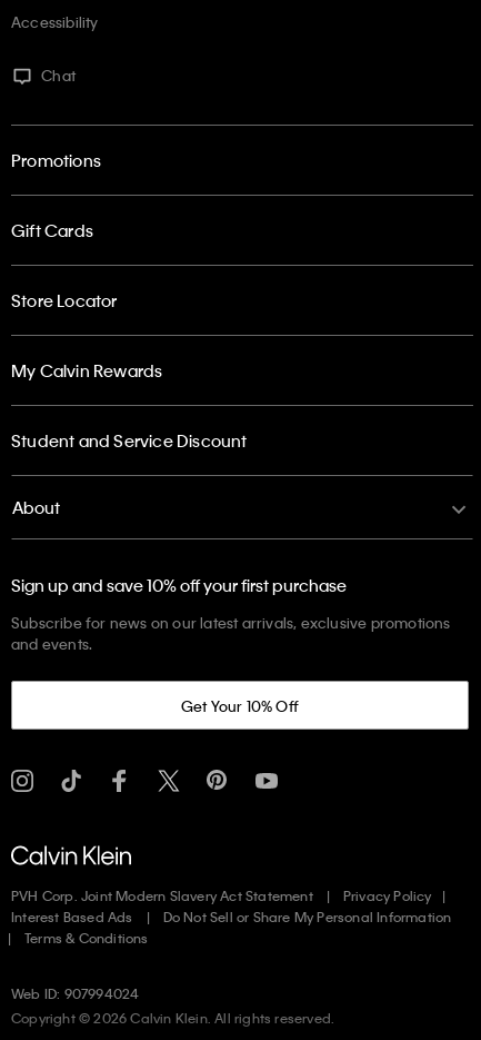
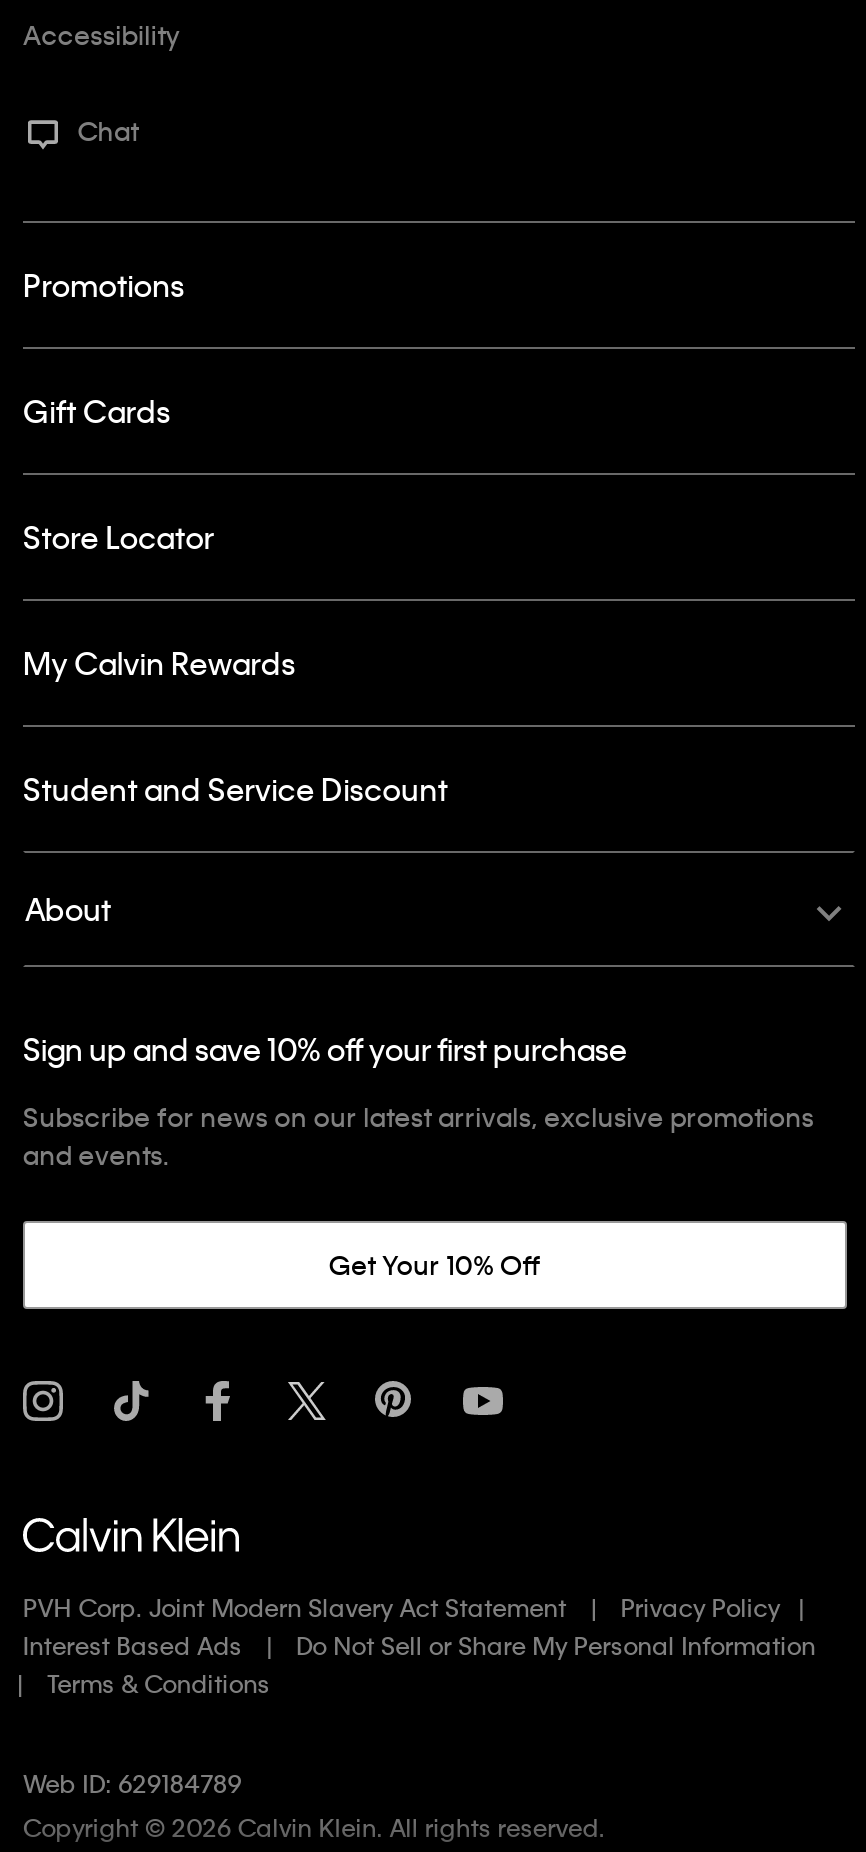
- Web ID: 907994024
+ Web ID: 629184789
